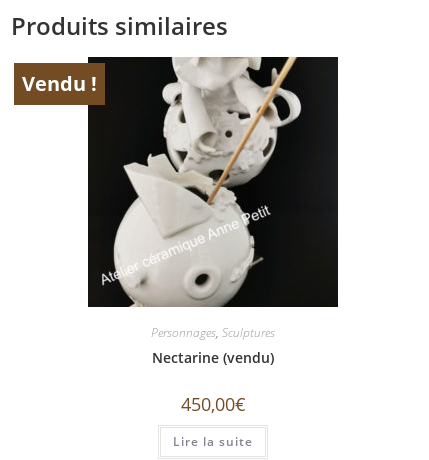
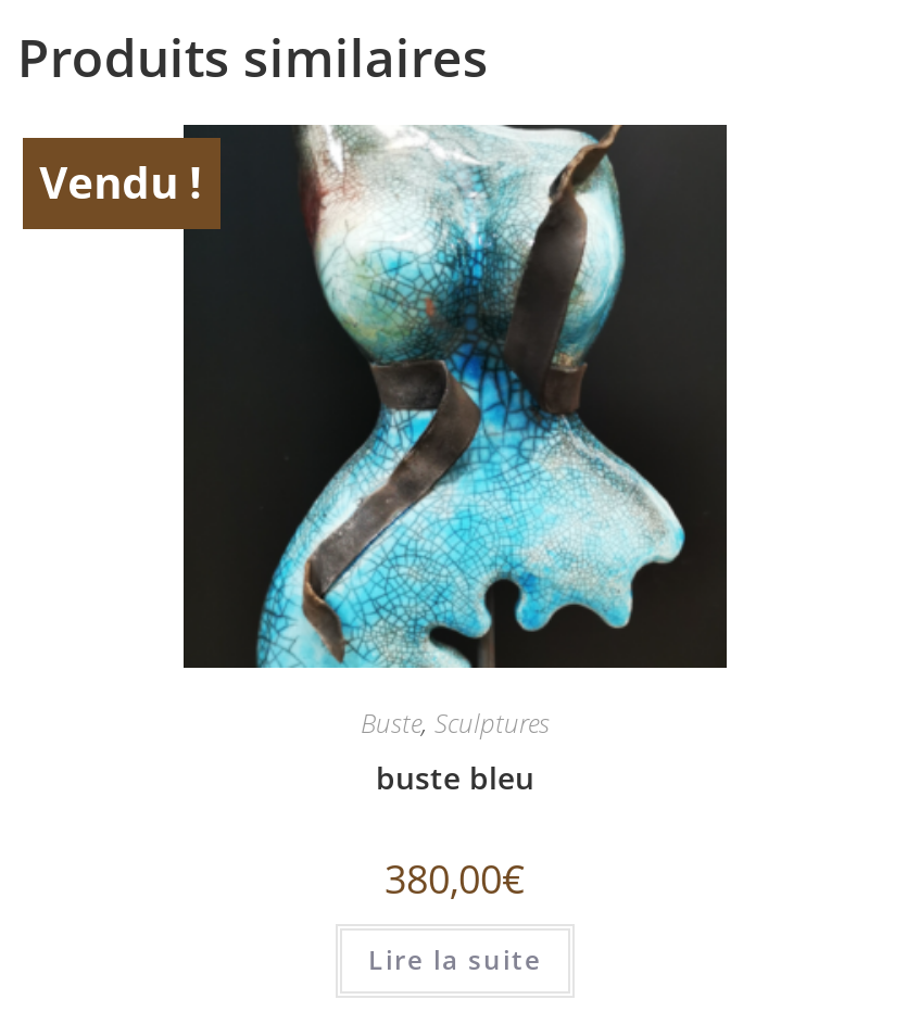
- [image]
- Personnages, Sculptures
- Nectarine (vendu)
+ [image]
+ Buste, Sculptures
+ buste bleu

- 450,00€
+ 380,00€
